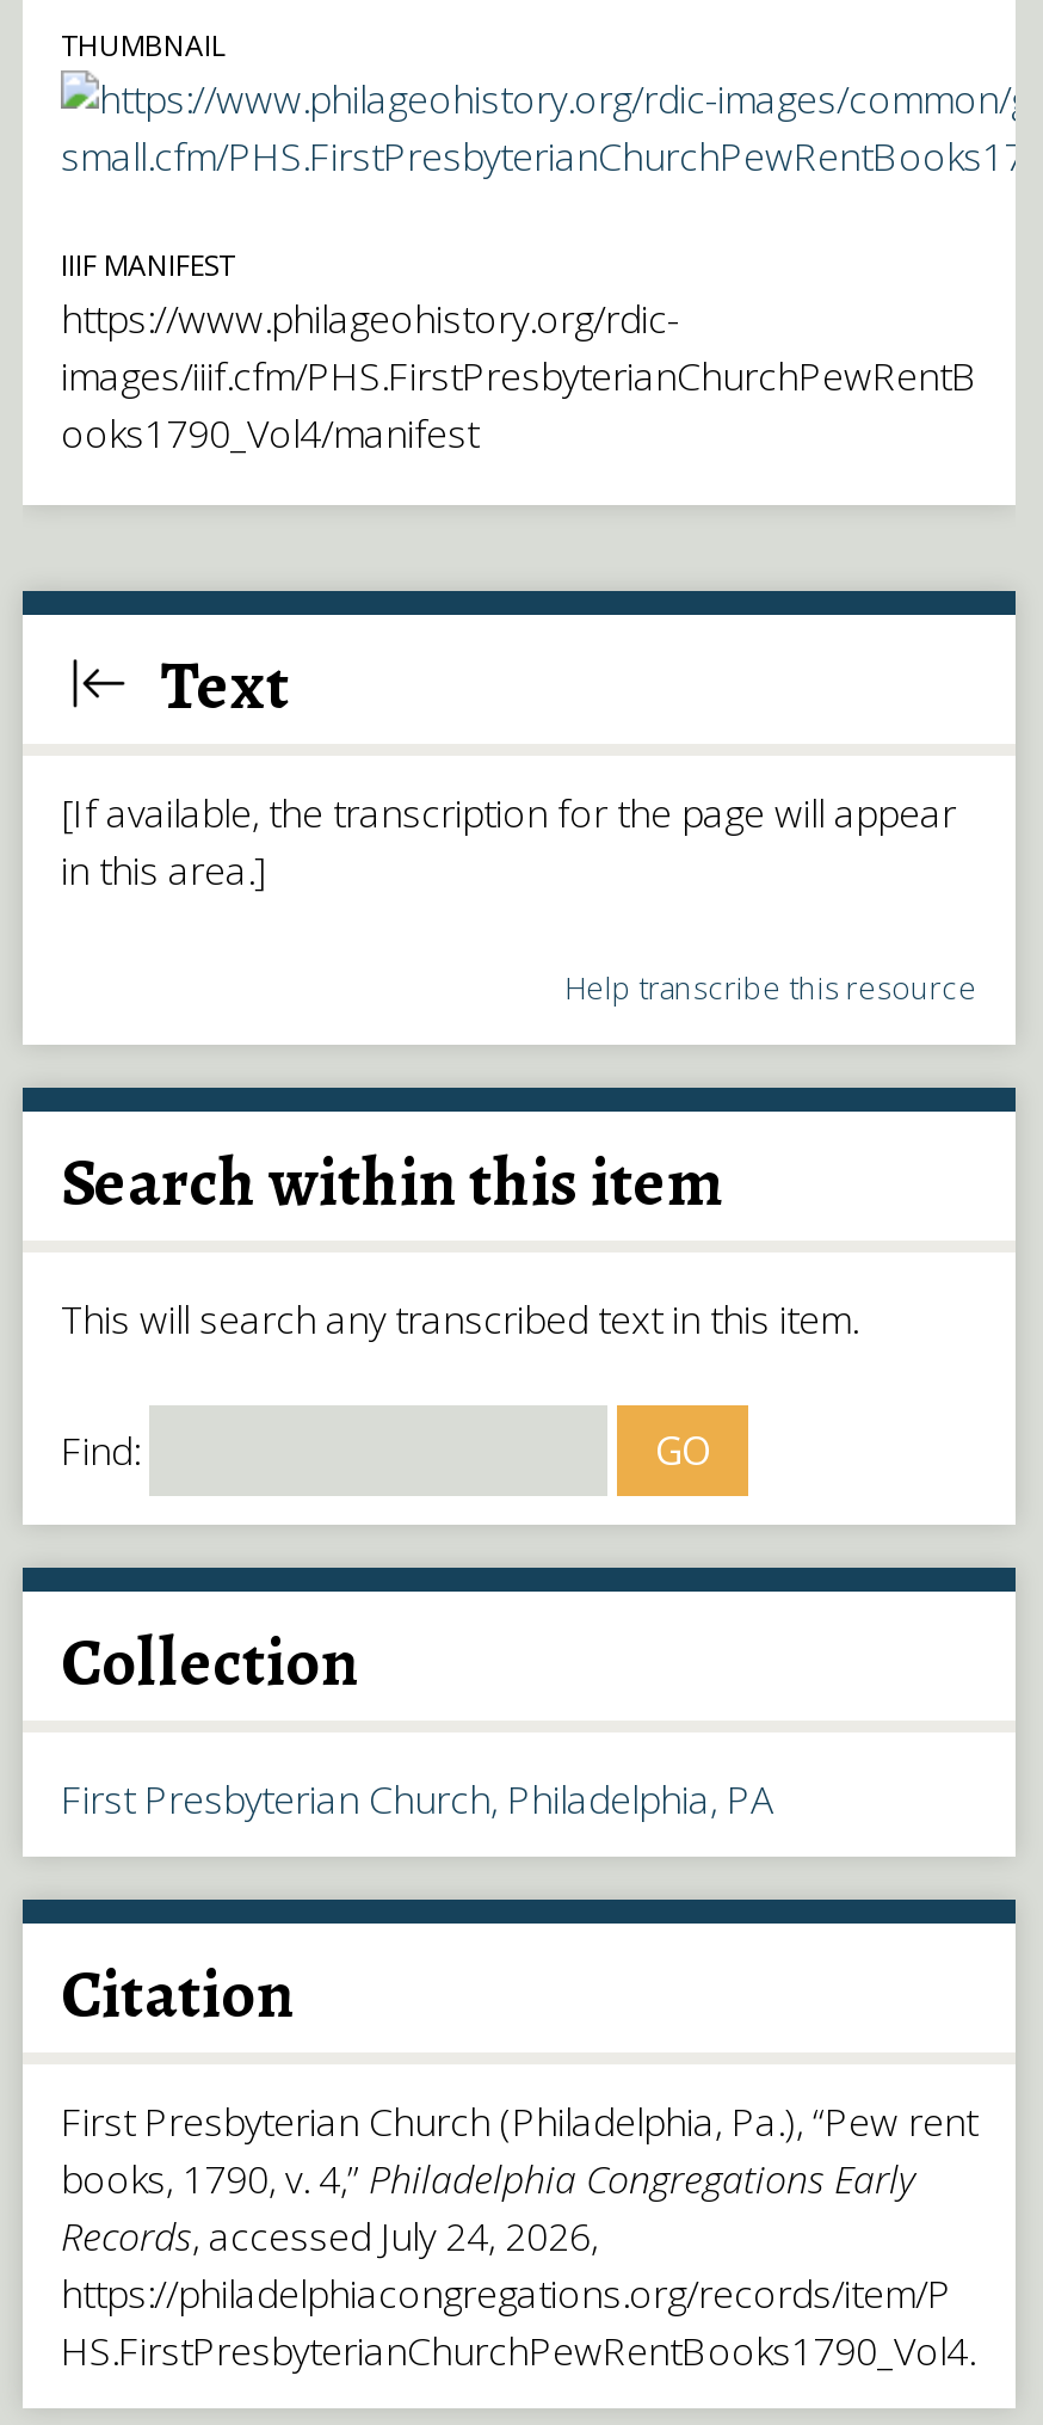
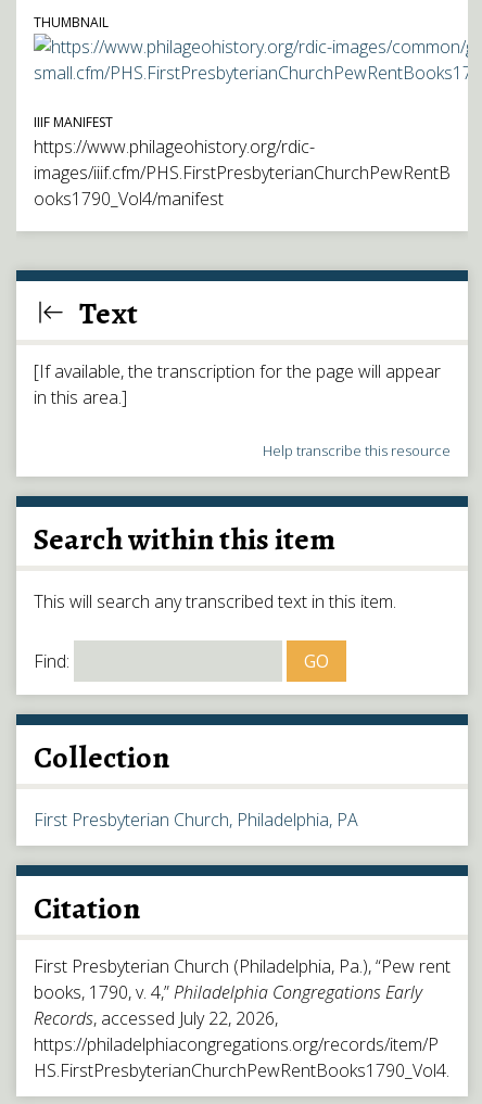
- Records, accessed July 24, 2026,
+ Records, accessed July 22, 2026,
